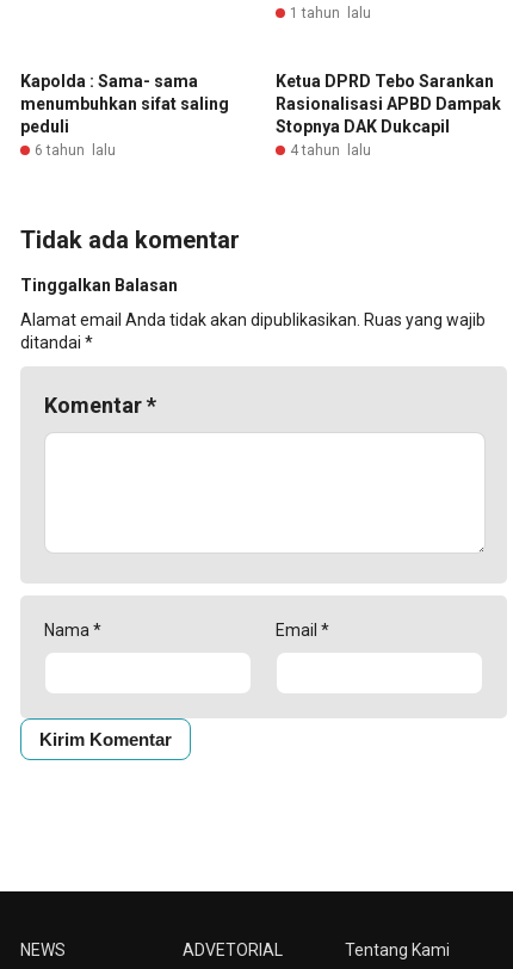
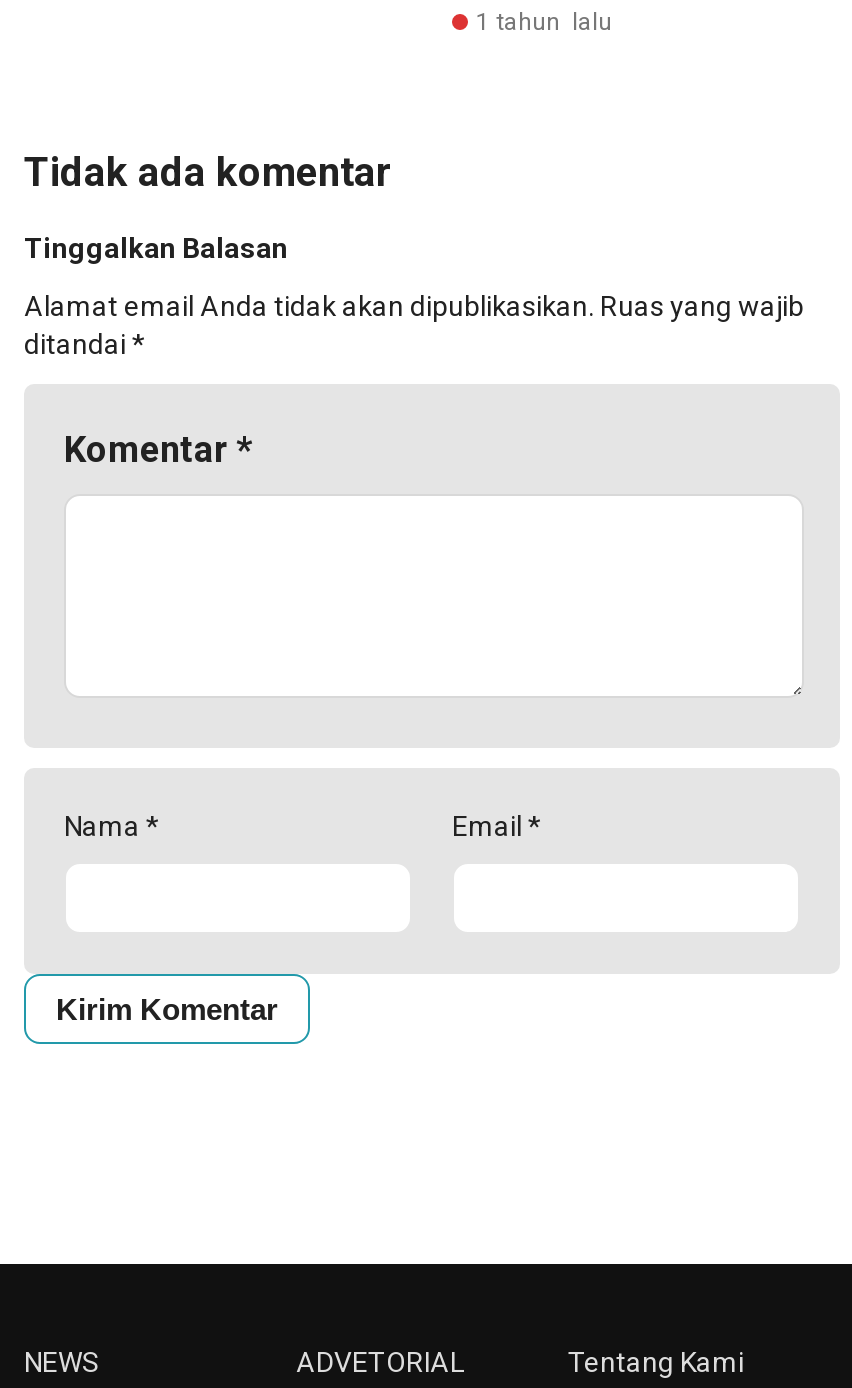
- Kapolda : Sama- sama
- menumbuhkan sifat saling
- peduli
- 6 tahun lalu

- Ketua DPRD Tebo Sarankan
- Rasionalisasi APBD Dampak
- Stopnya DAK Dukcapil
- 4 tahun lalu
